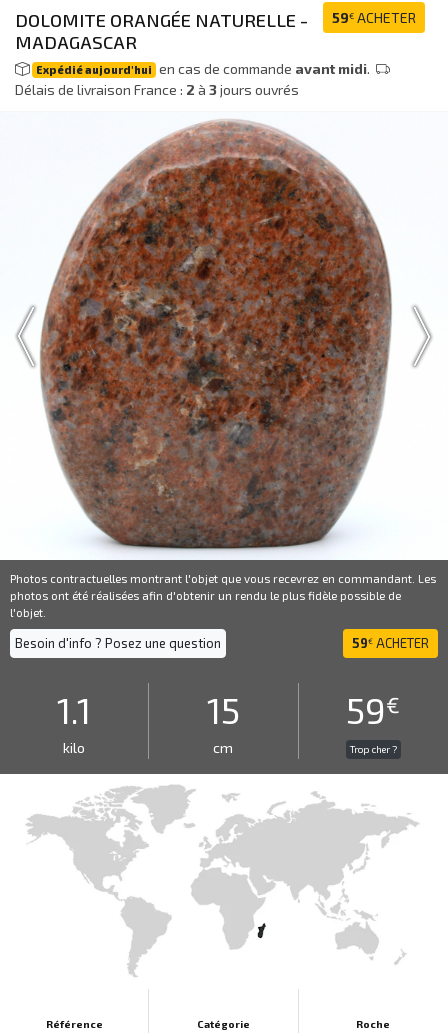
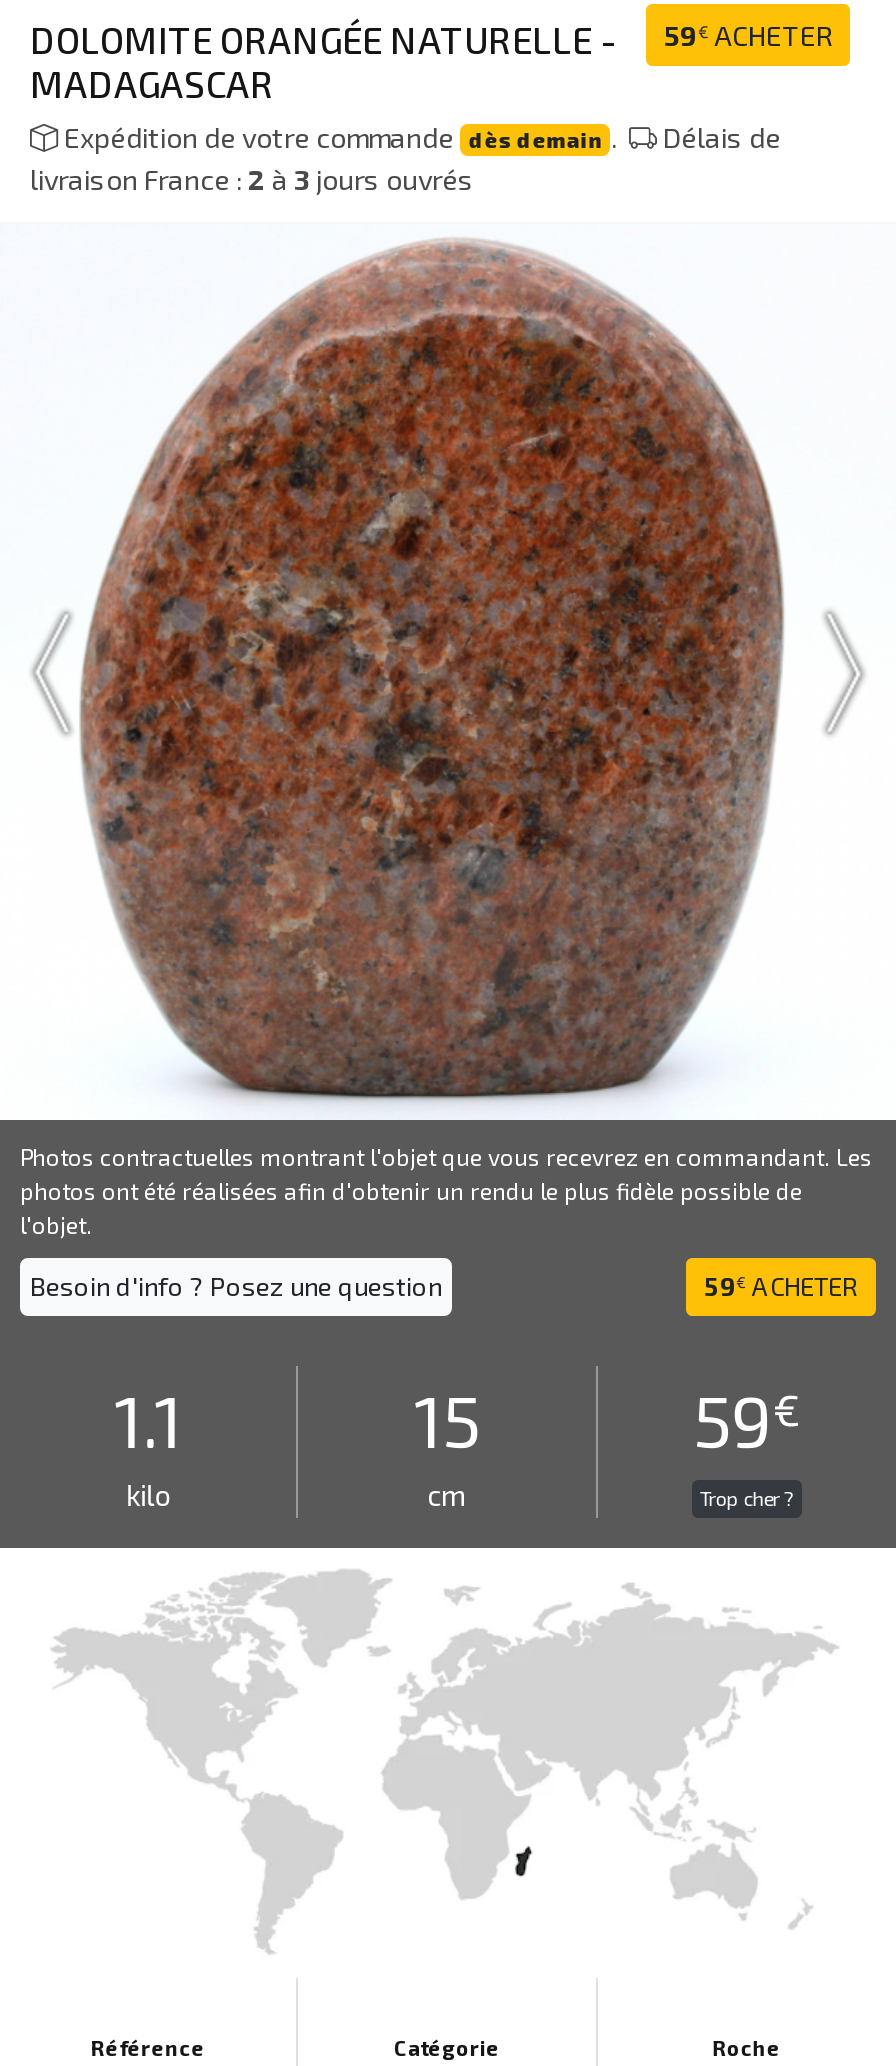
- Expédié aujourd'hui en cas de commande avant midi.
- Délais de livraison France : 2 à 3 jours ouvrés
+ Expédition de votre commande dès demain .
+ Délais de
+ livraison France : 2 à 3 jours ouvrés
